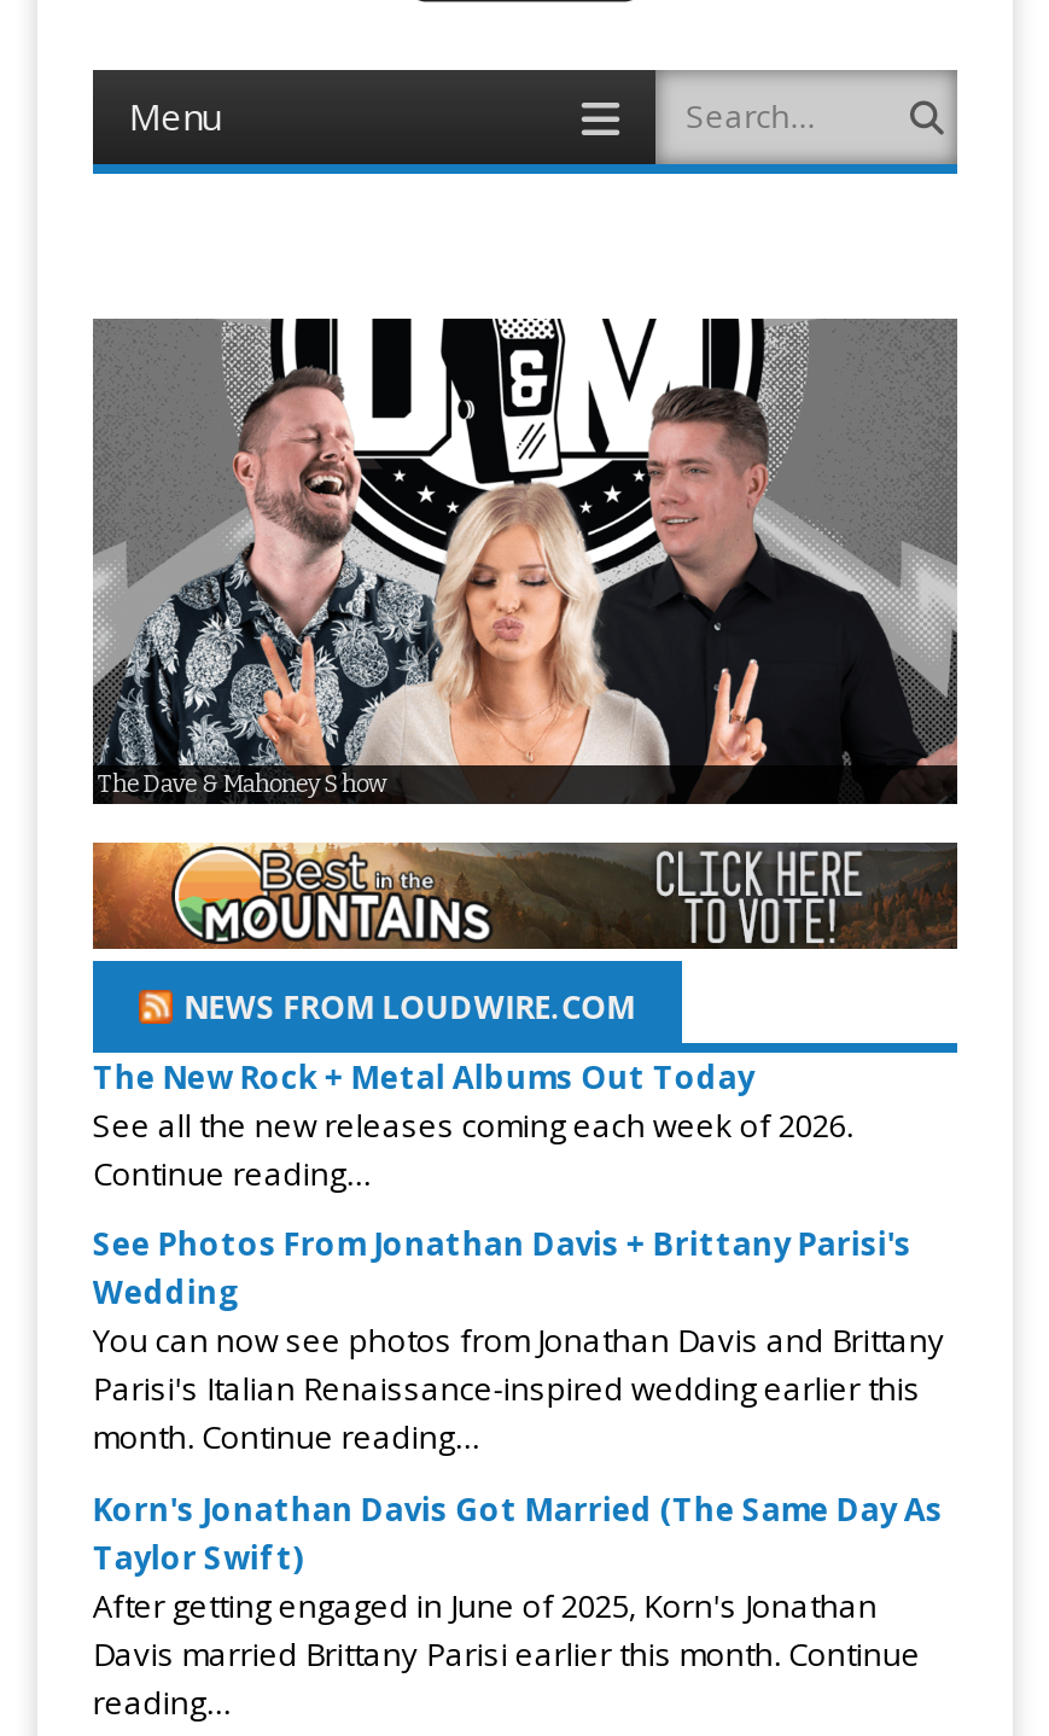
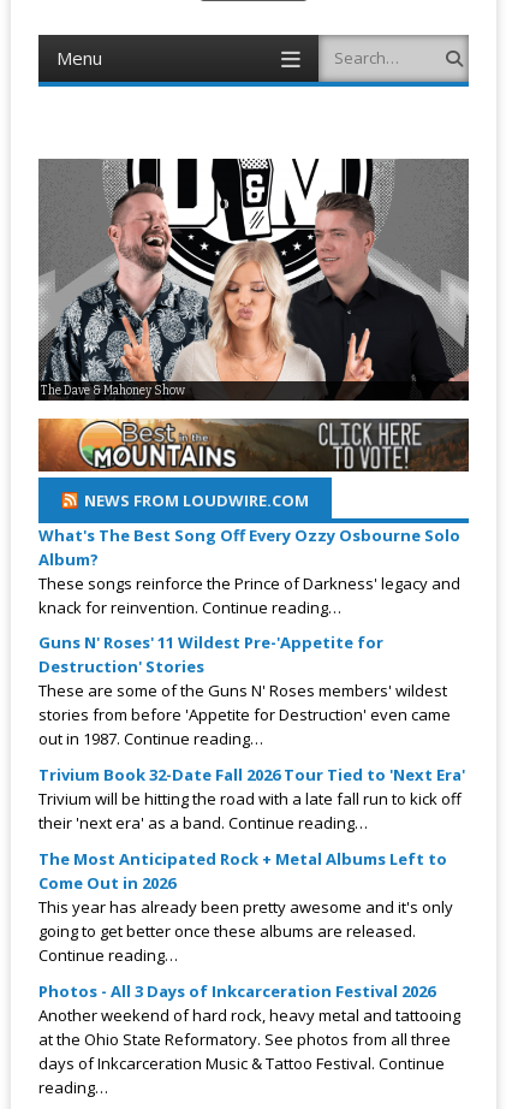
- The New Rock + Metal Albums Out Today
- See all the new releases coming each week of 2026.
+ What's The Best Song Off Every Ozzy Osbourne Solo
+ Album?
+ These songs reinforce the Prince of Darkness' legacy and
+ knack for reinvention. Continue reading…
+ Guns N' Roses' 11 Wildest Pre-'Appetite for
+ Destruction' Stories
+ These are some of the Guns N' Roses members' wildest
+ stories from before 'Appetite for Destruction' even came
+ out in 1987. Continue reading…
+ Trivium Book 32-Date Fall 2026 Tour Tied to 'Next Era'
+ Trivium will be hitting the road with a late fall run to kick off
+ their 'next era' as a band. Continue reading…
+ The Most Anticipated Rock + Metal Albums Left to
+ Come Out in 2026
+ This year has already been pretty awesome and it's only
+ going to get better once these albums are released.

moved down: Continue reading…

- See Photos From Jonathan Davis + Brittany Parisi's
- Wedding
- You can now see photos from Jonathan Davis and Brittany
- Parisi's Italian Renaissance-inspired wedding earlier this
- month. Continue reading…
- Korn's Jonathan Davis Got Married (The Same Day As
- Taylor Swift)
- After getting engaged in June of 2025, Korn's Jonathan
- Davis married Brittany Parisi earlier this month. Continue
+ Photos - All 3 Days of Inkcarceration Festival 2026
+ Another weekend of hard rock, heavy metal and tattooing
+ at the Ohio State Reformatory. See photos from all three
+ days of Inkcarceration Music & Tattoo Festival. Continue
